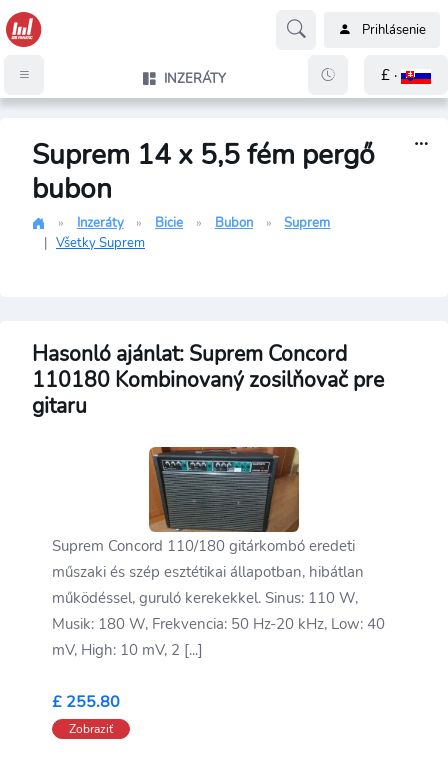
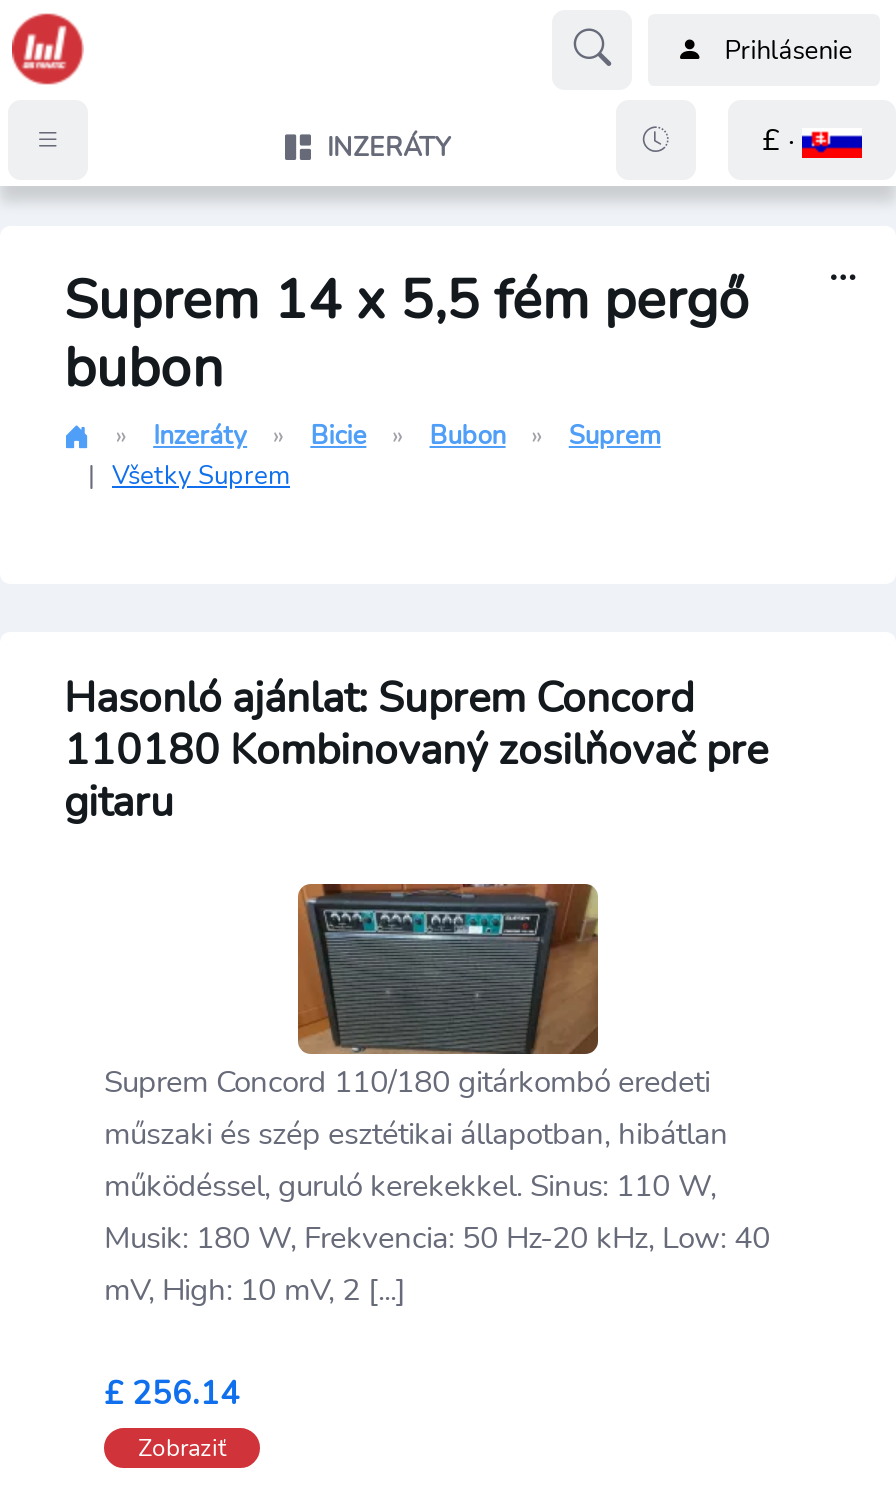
- £ 255.80
+ £ 256.14
